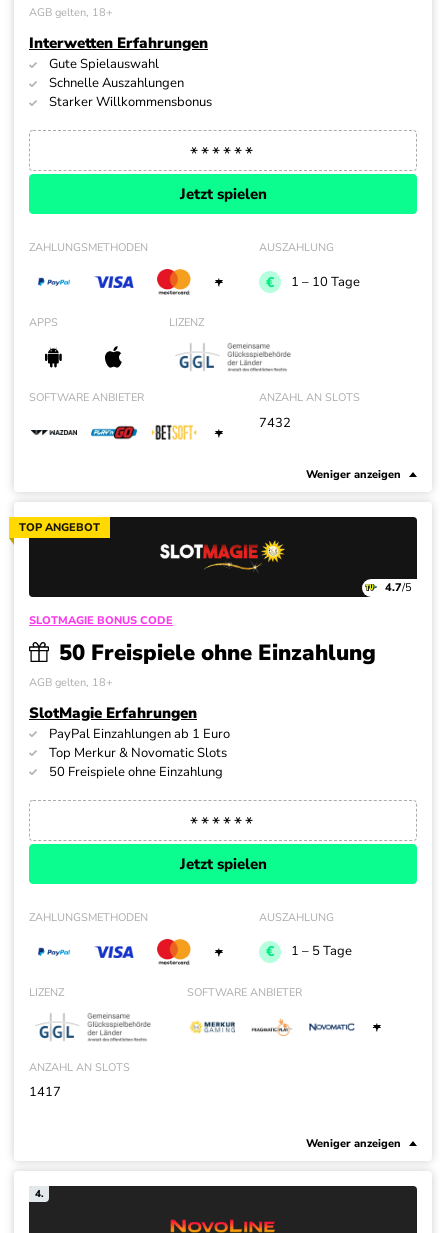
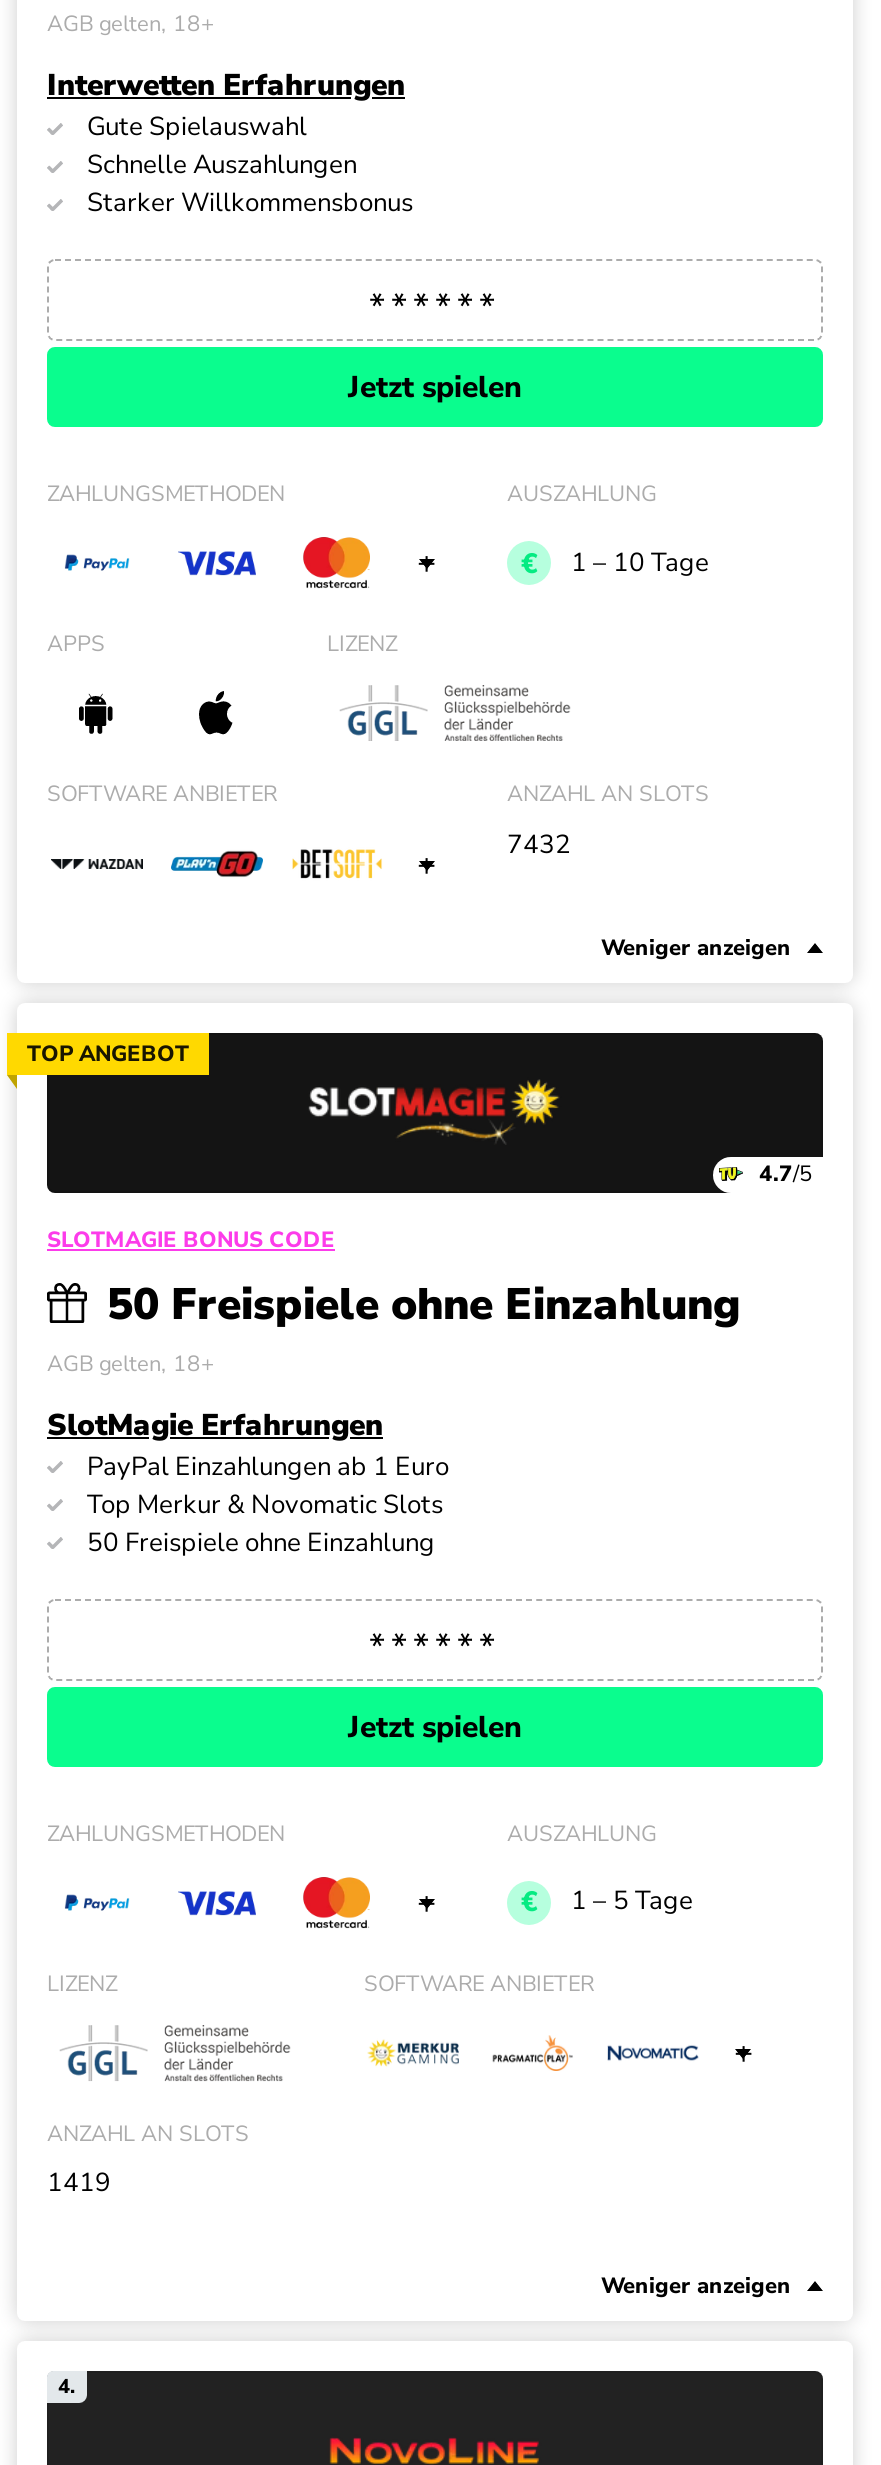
- 1417
+ 1419
